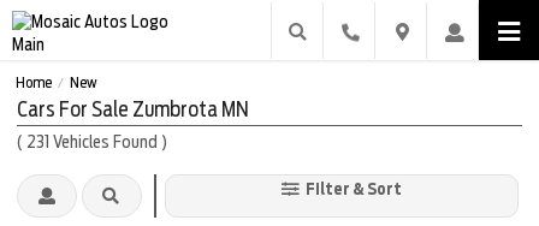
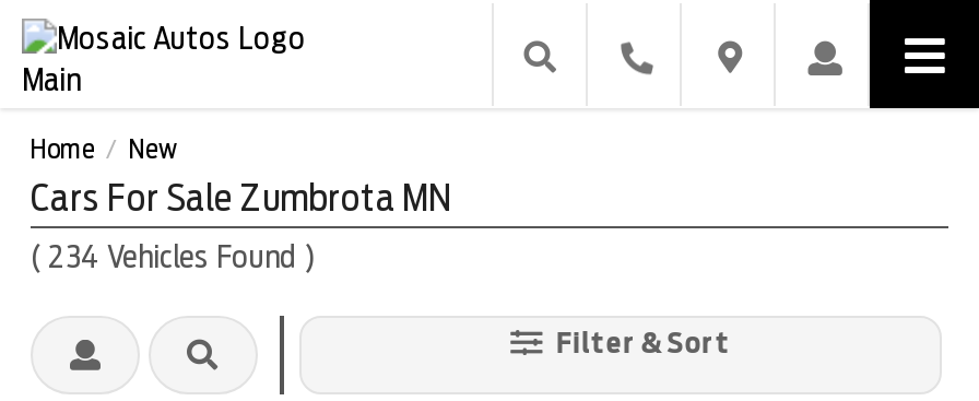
- (231 Vehicles Found)
+ (234 Vehicles Found)
